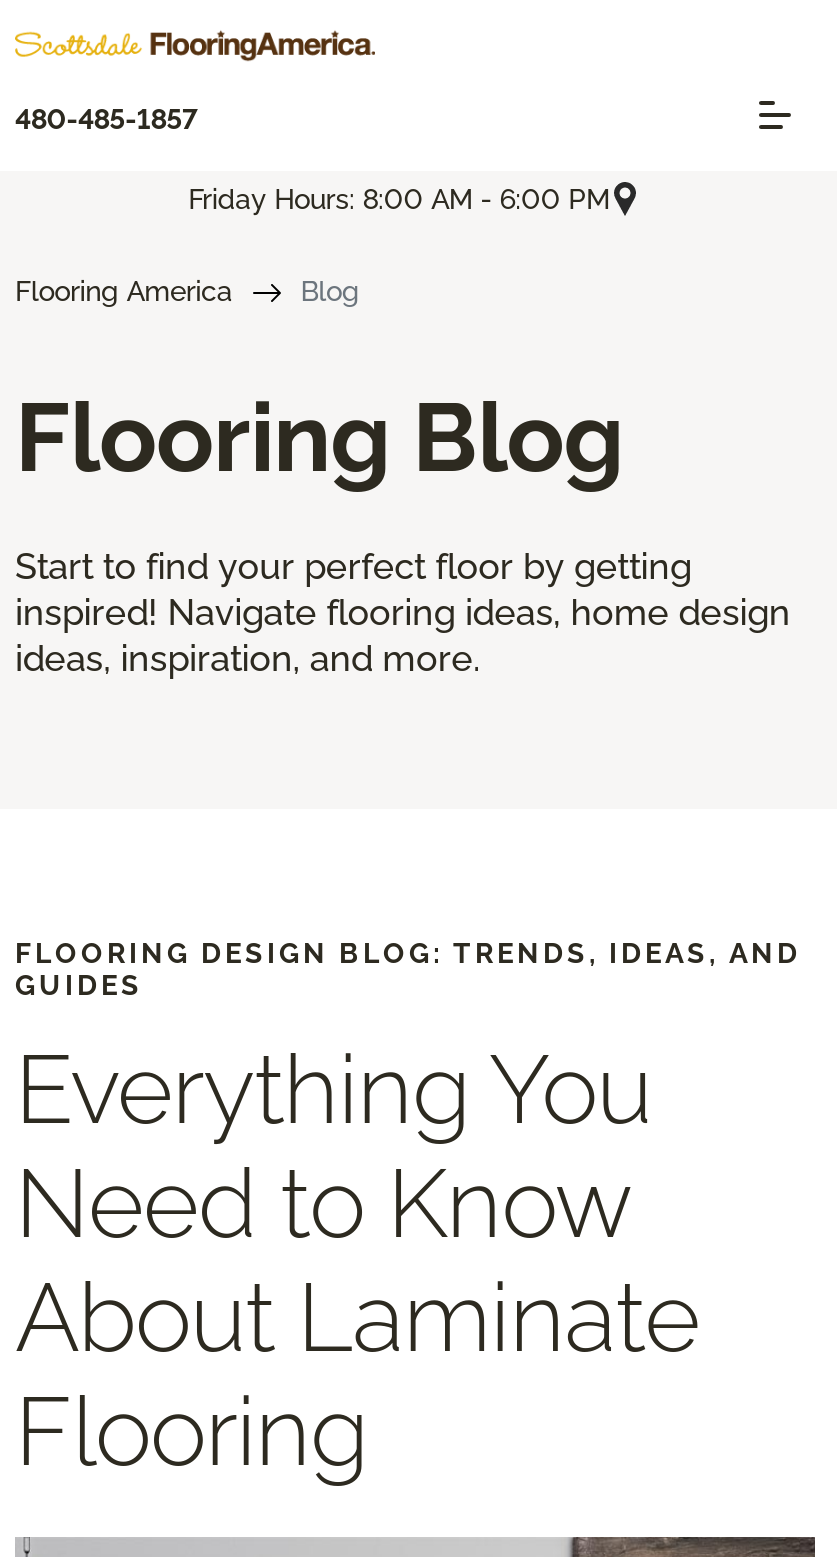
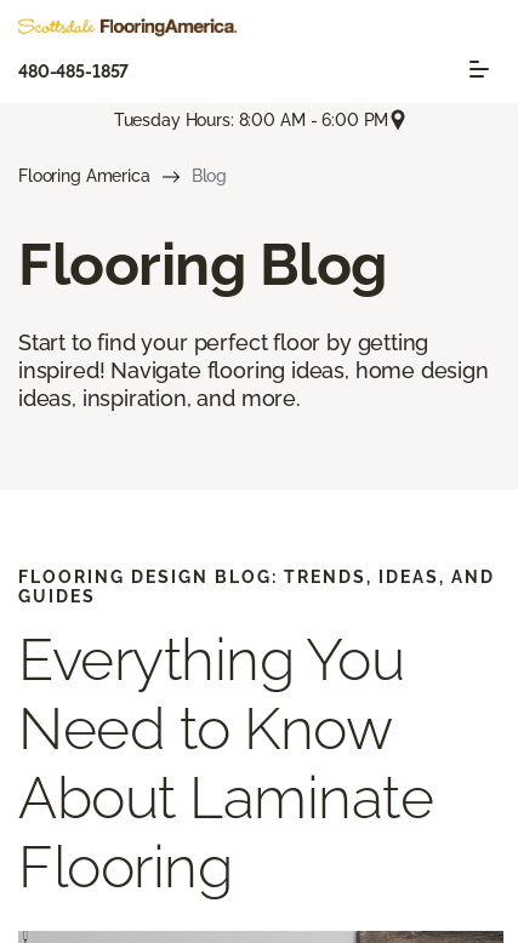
- Friday Hours: 8:00 AM - 6:00 PM
+ Tuesday Hours: 8:00 AM - 6:00 PM
